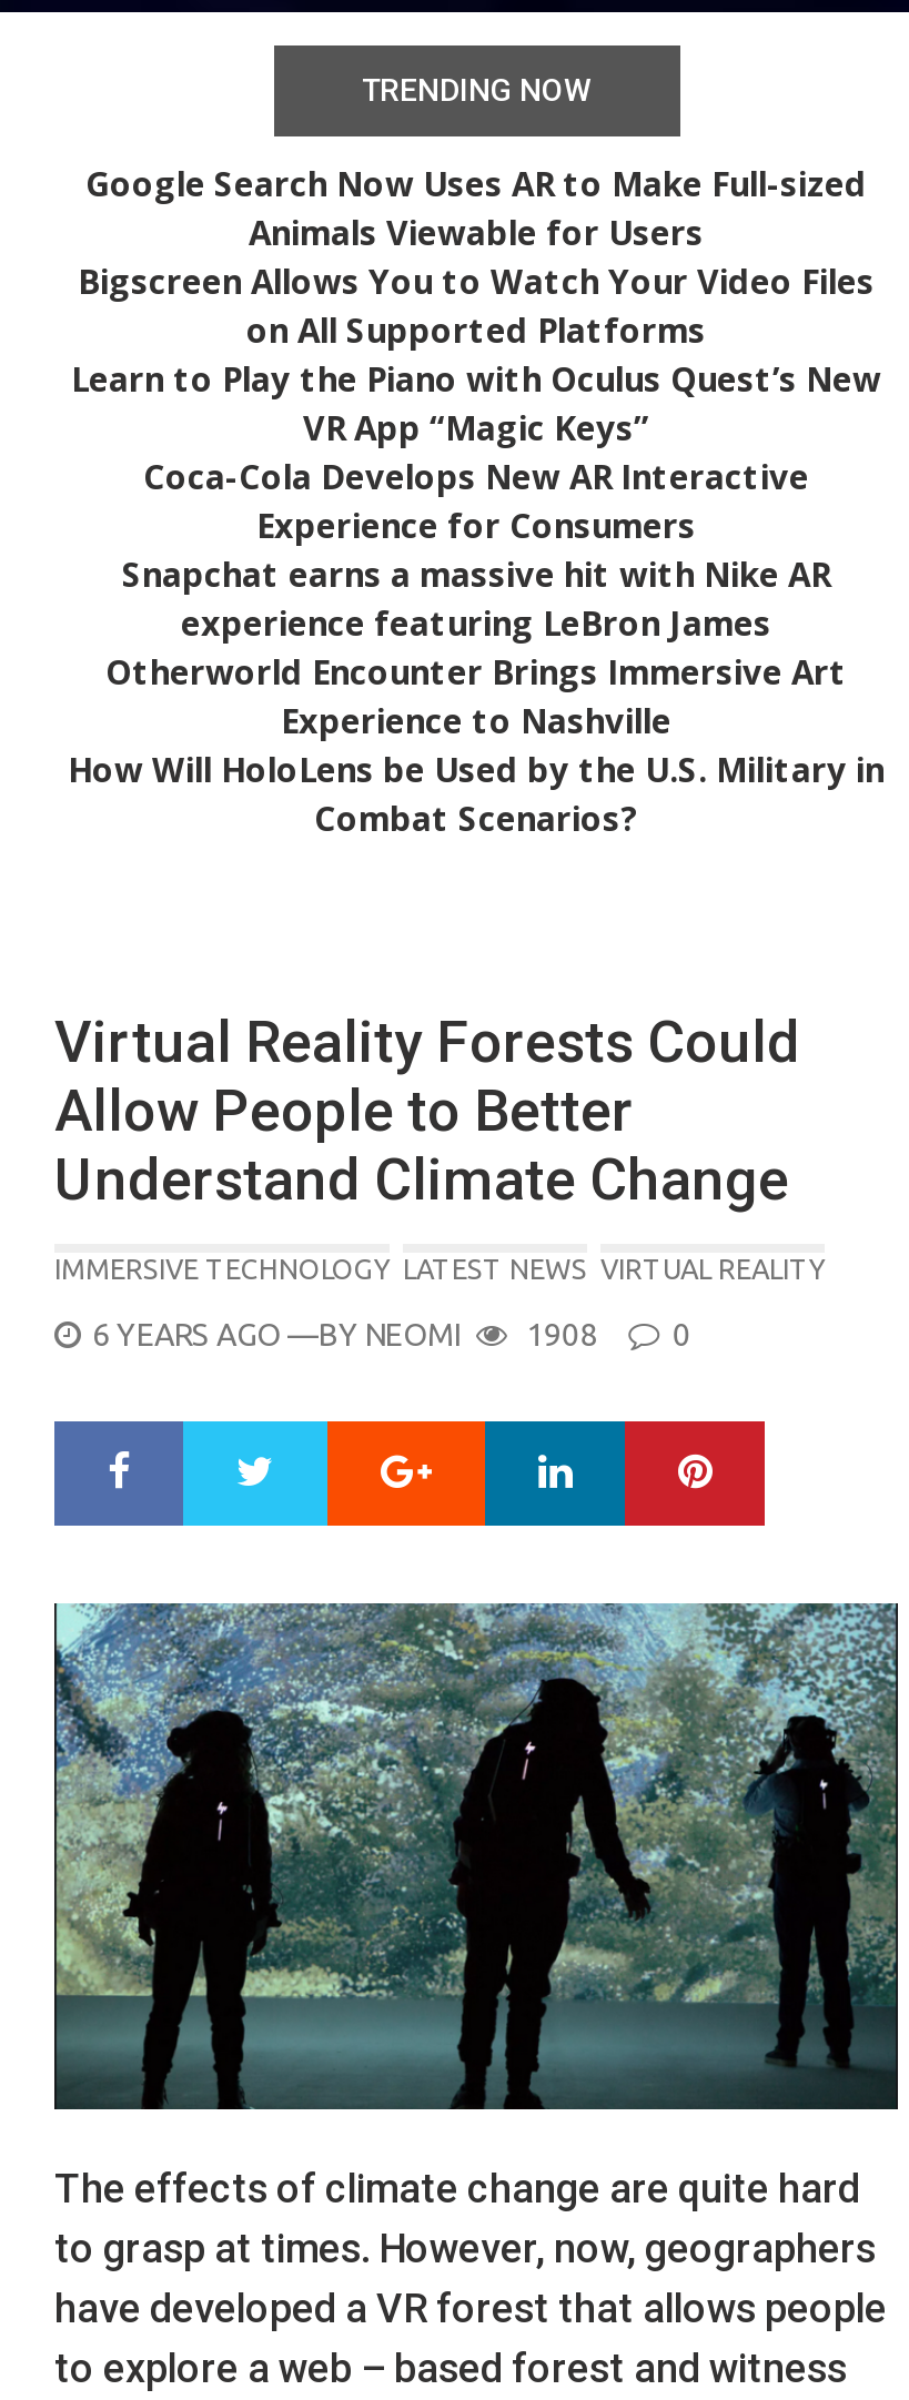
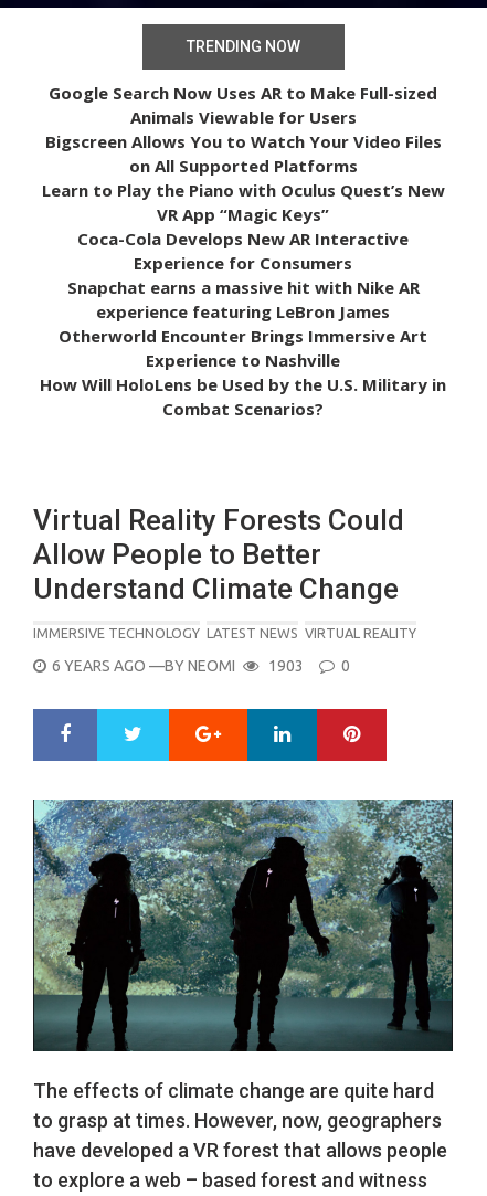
- 1908
+ 1903
